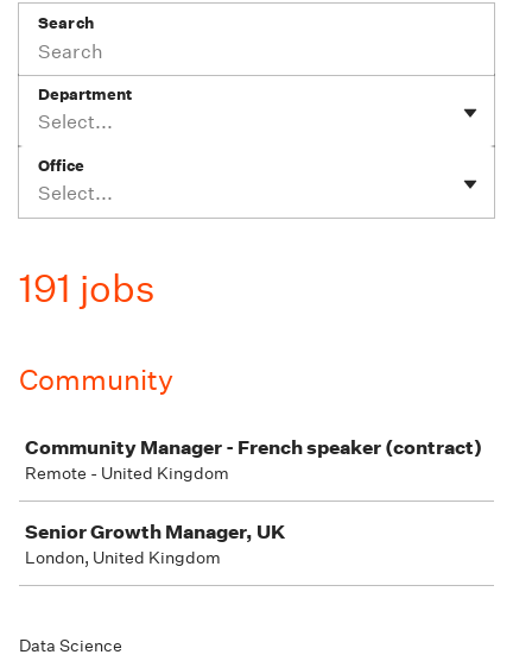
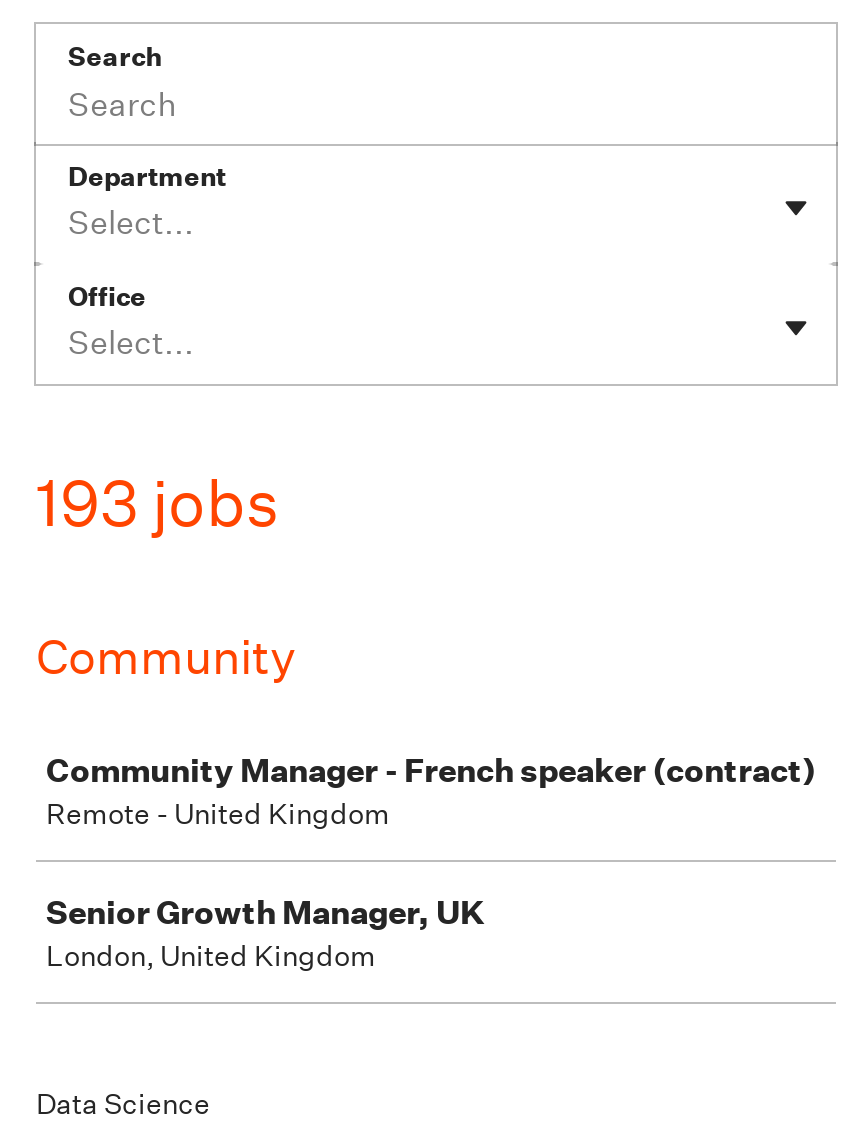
- 191 jobs
+ 193 jobs
